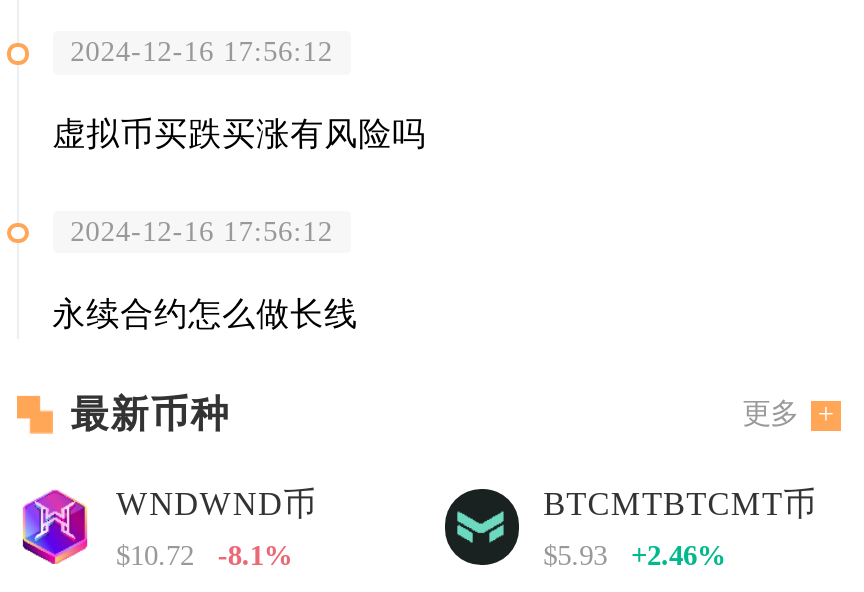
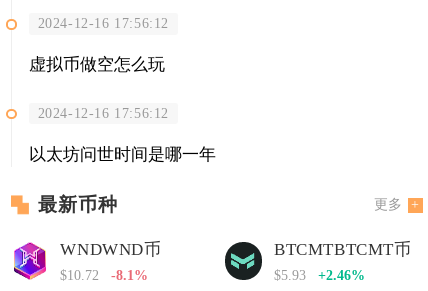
- 虚拟币买跌买涨有风险吗
+ 虚拟币做空怎么玩

- 永续合约怎么做长线
+ 以太坊问世时间是哪一年
